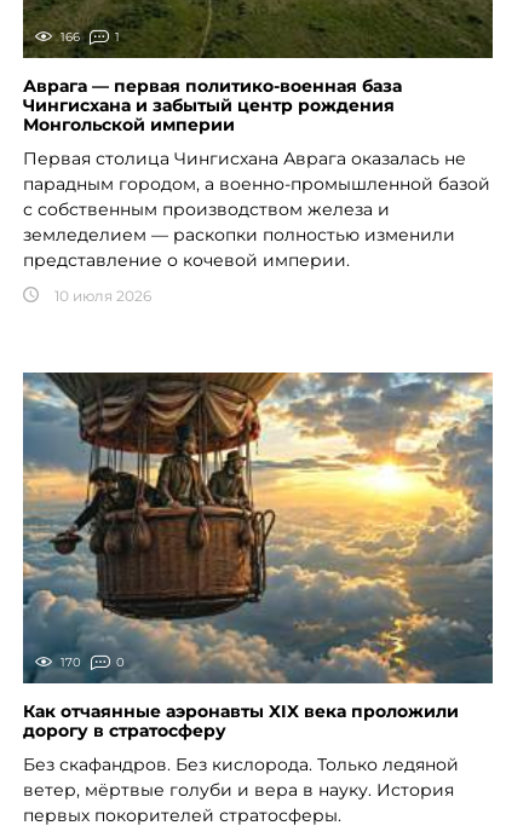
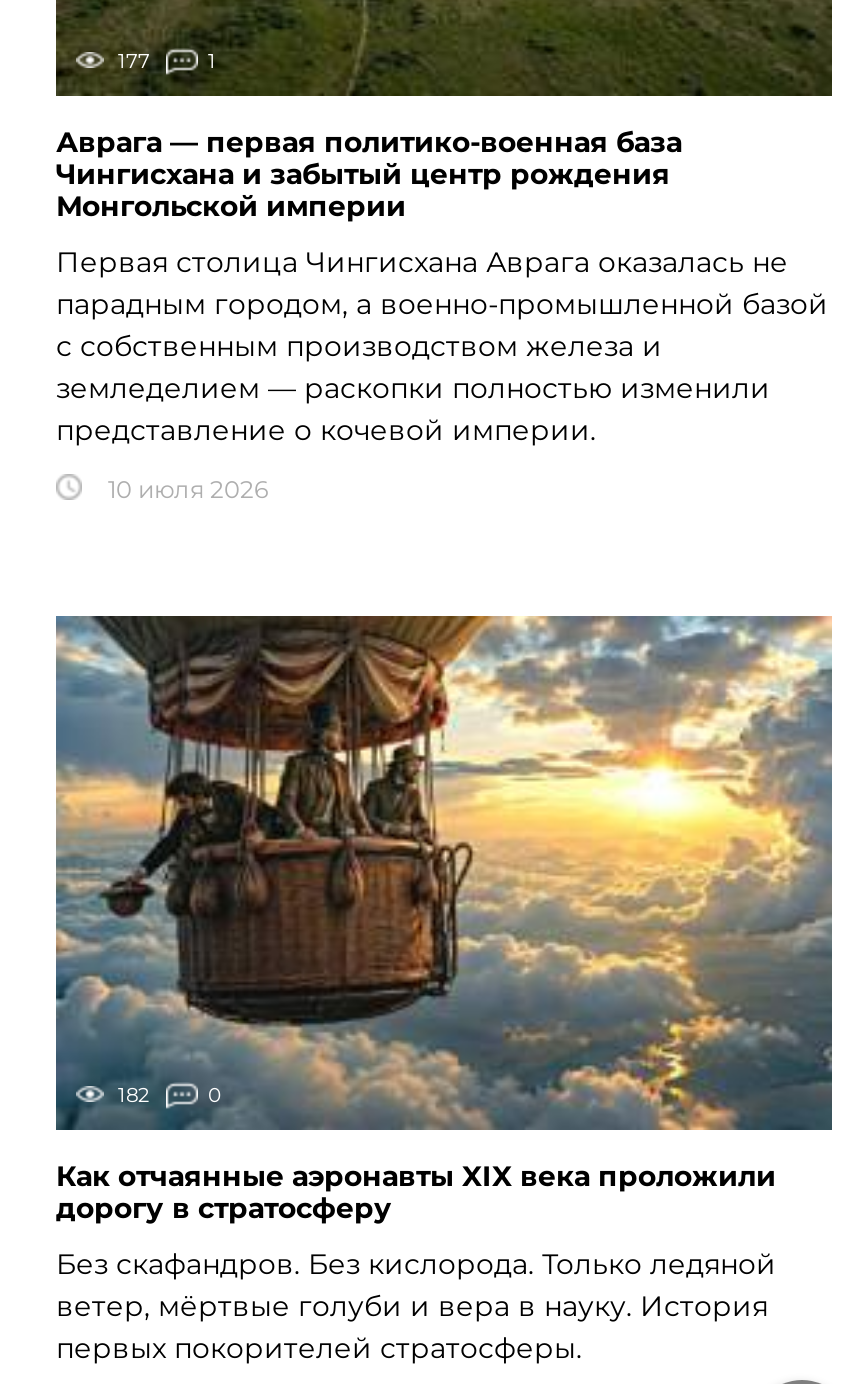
- 166
+ 177

- 170
+ 182
